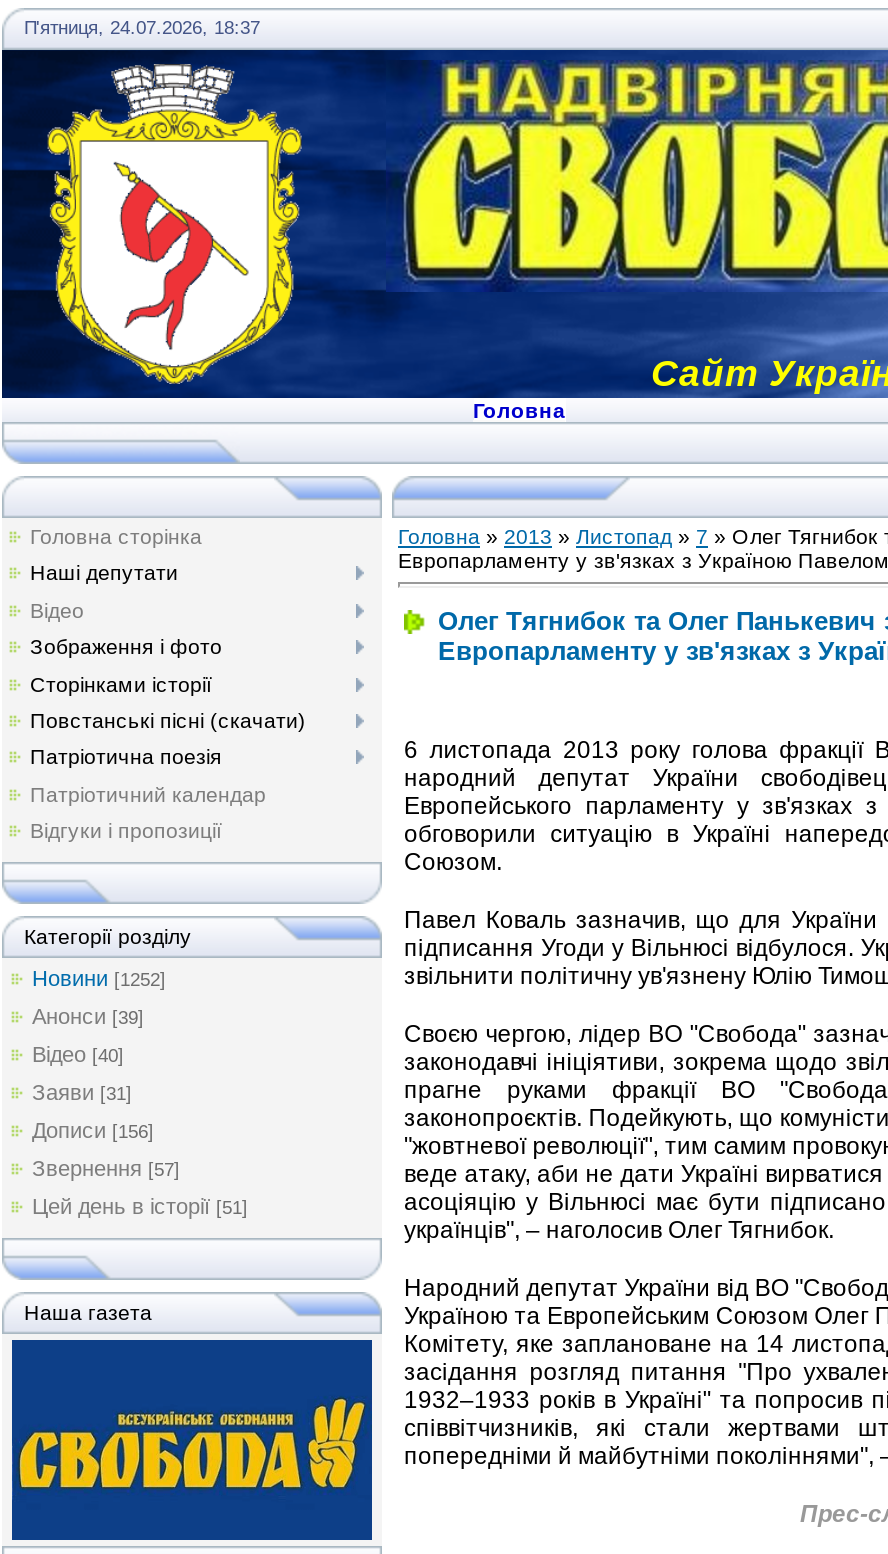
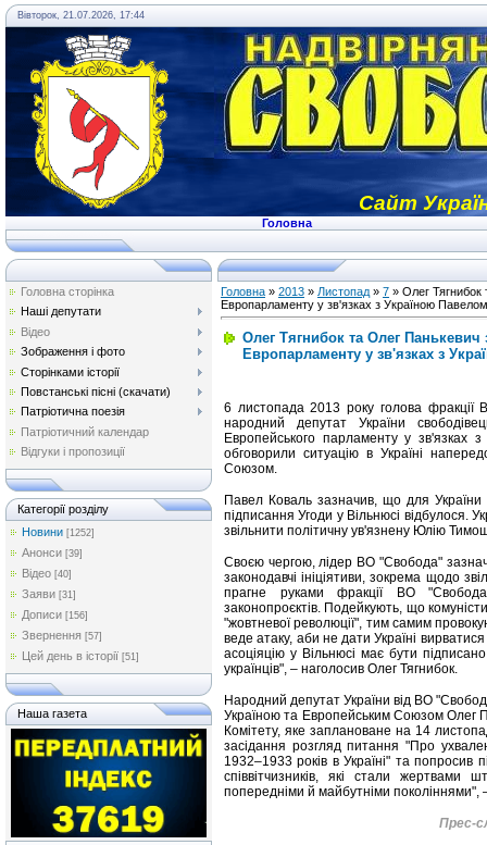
- П'ятниця, 24.07.2026, 18:37
+ Вівторок, 21.07.2026, 17:44

- [image]
+ [image]
